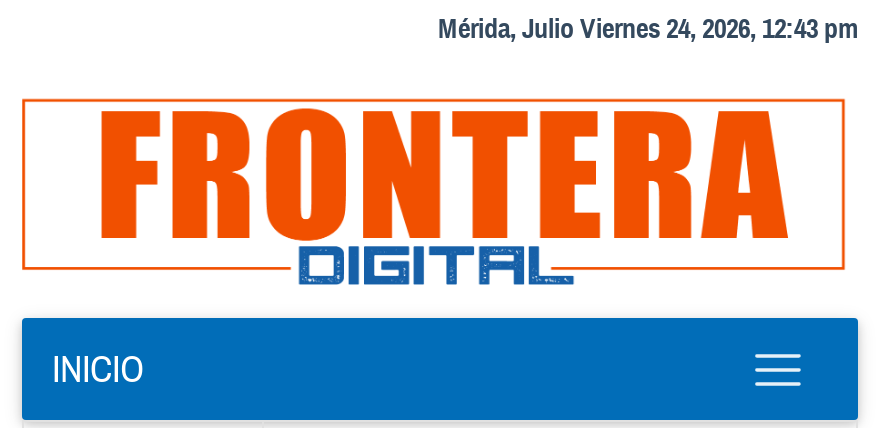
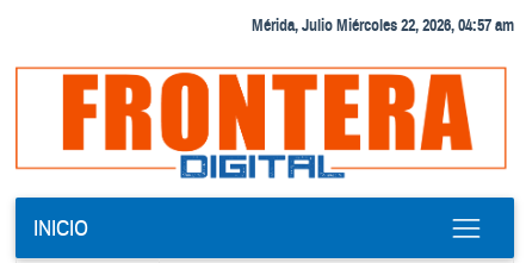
- Mérida, Julio Viernes 24, 2026, 12:43 pm
+ Mérida, Julio Miércoles 22, 2026, 04:57 am
